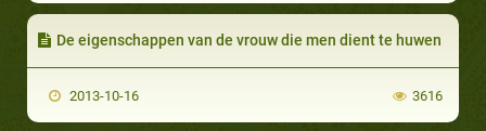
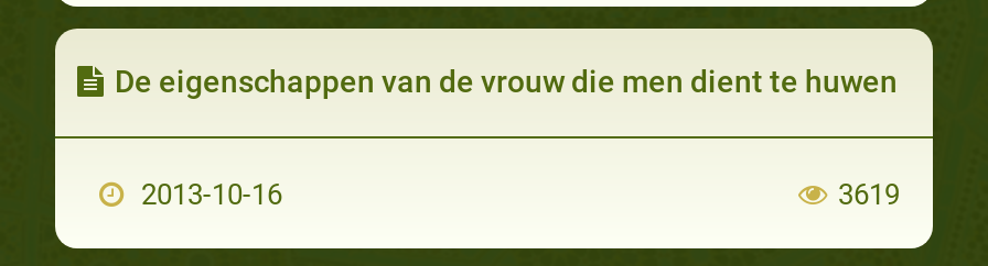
- 3616
+ 3619
